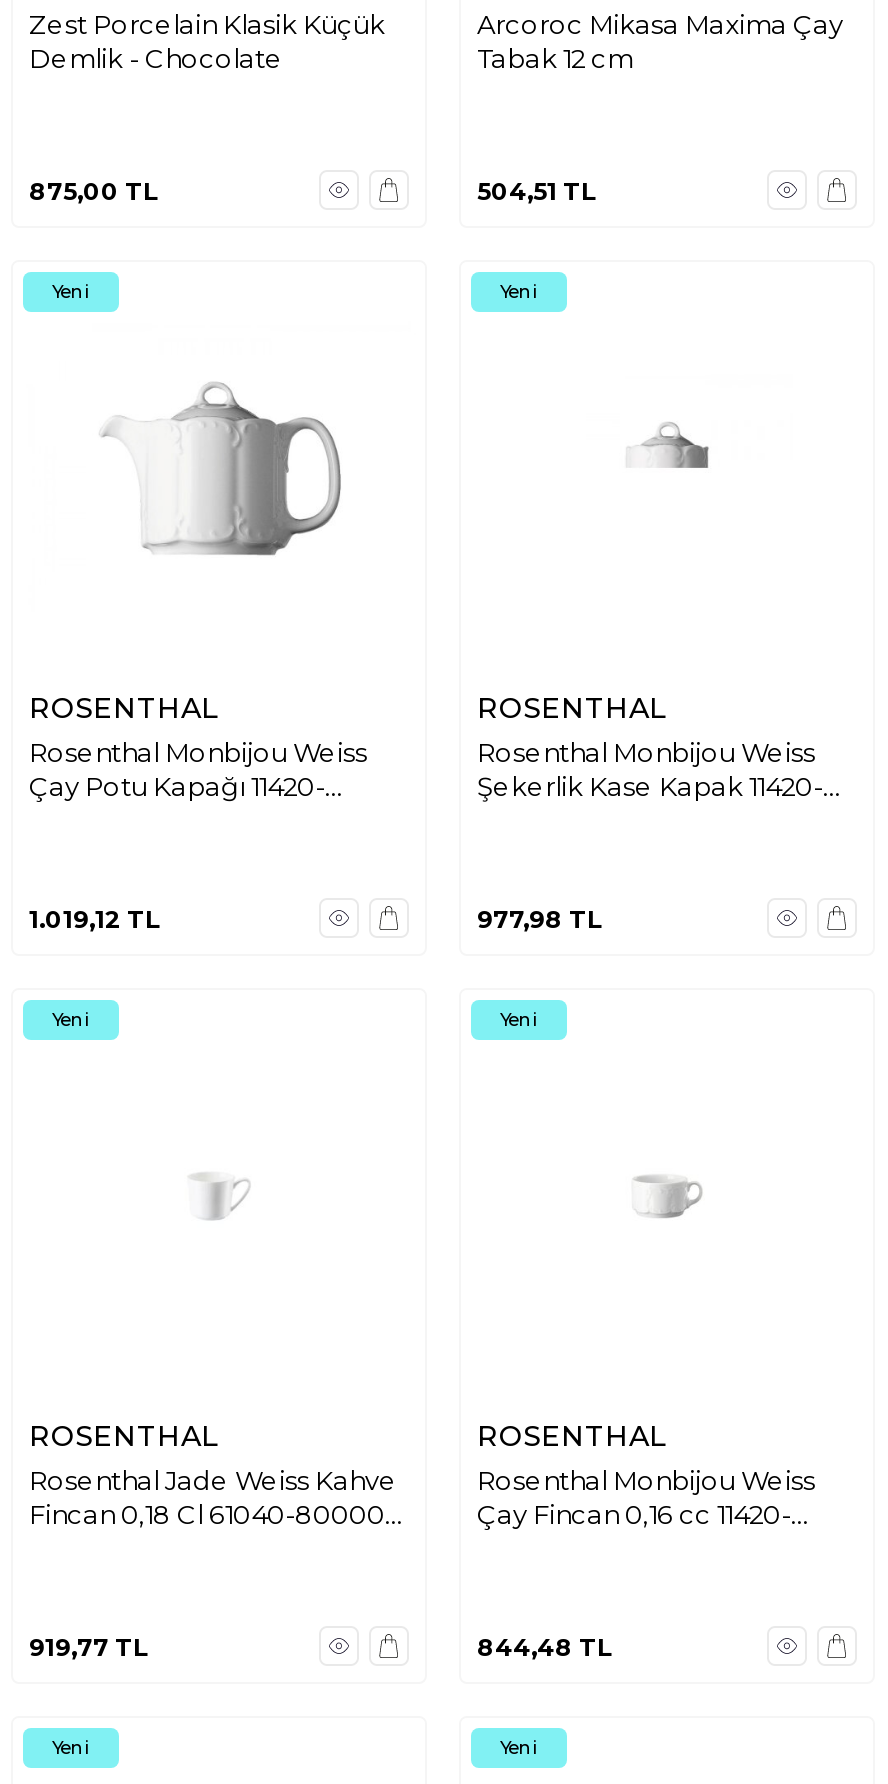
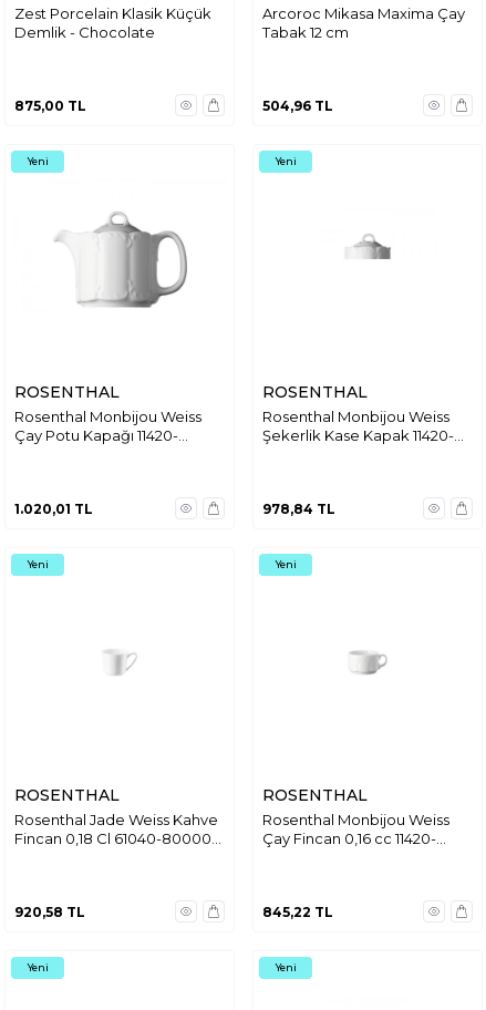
- 504,51 TL
+ 504,96 TL

- 1.019,12 TL
+ 1.020,01 TL

- 977,98 TL
+ 978,84 TL

- 919,77 TL
+ 920,58 TL

- 844,48 TL
+ 845,22 TL
